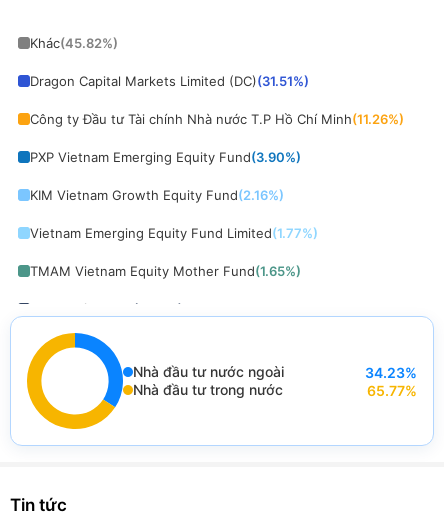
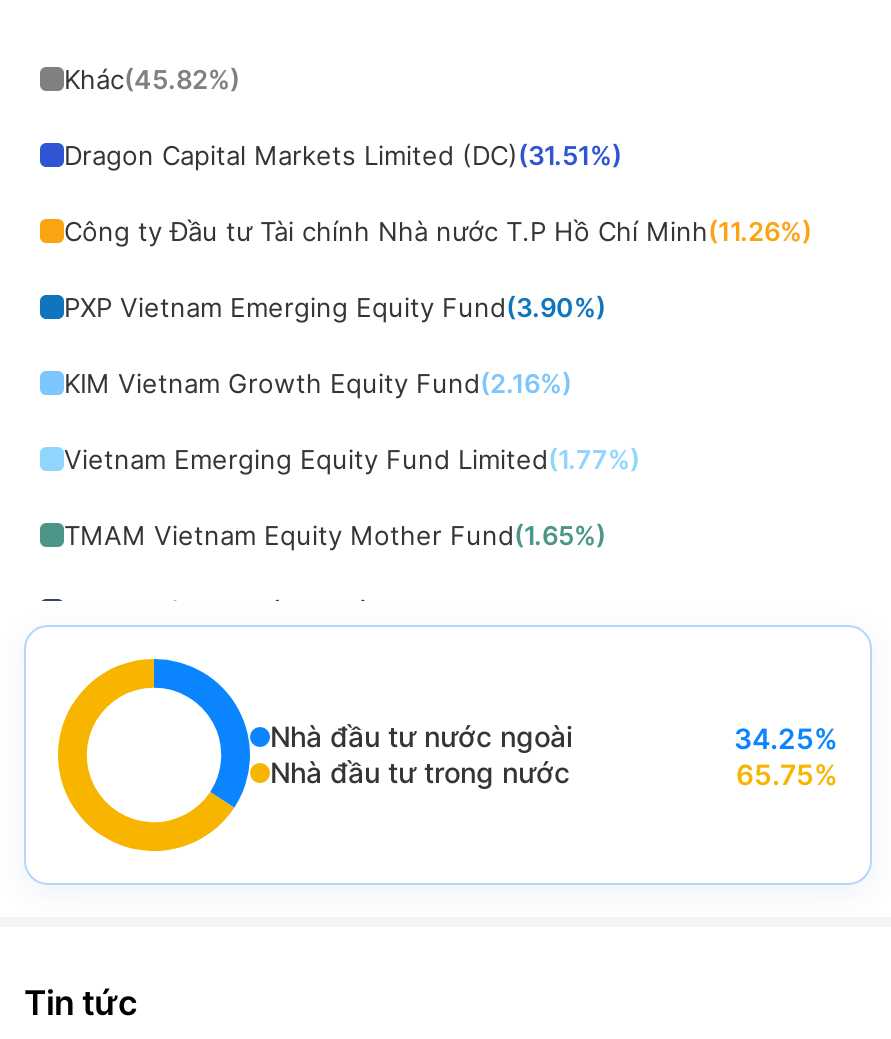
- 34.23%
+ 34.25%

- 65.77%
+ 65.75%
